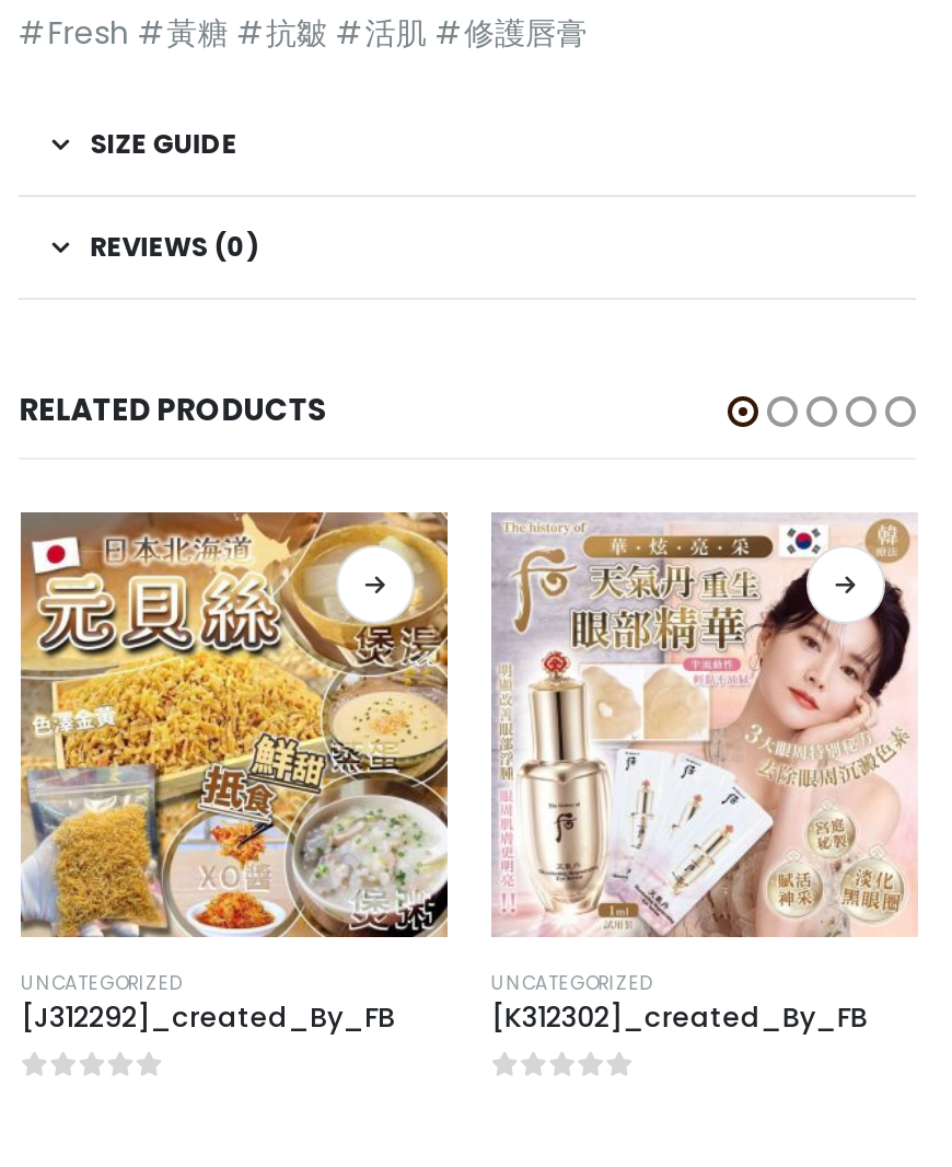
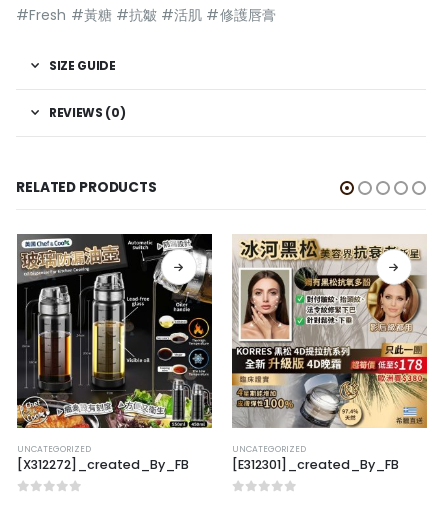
- [image]
- [J312292]_created_By_FB
+ [image]
+ [X312272]_created_By_FB

- [image]
- [K312302]_created_By_FB
+ [image]
+ [E312301]_created_By_FB
